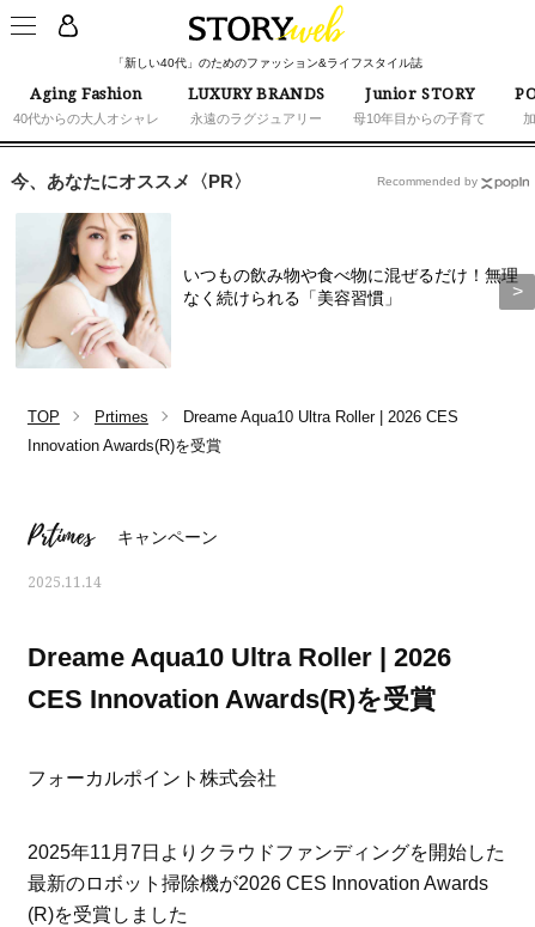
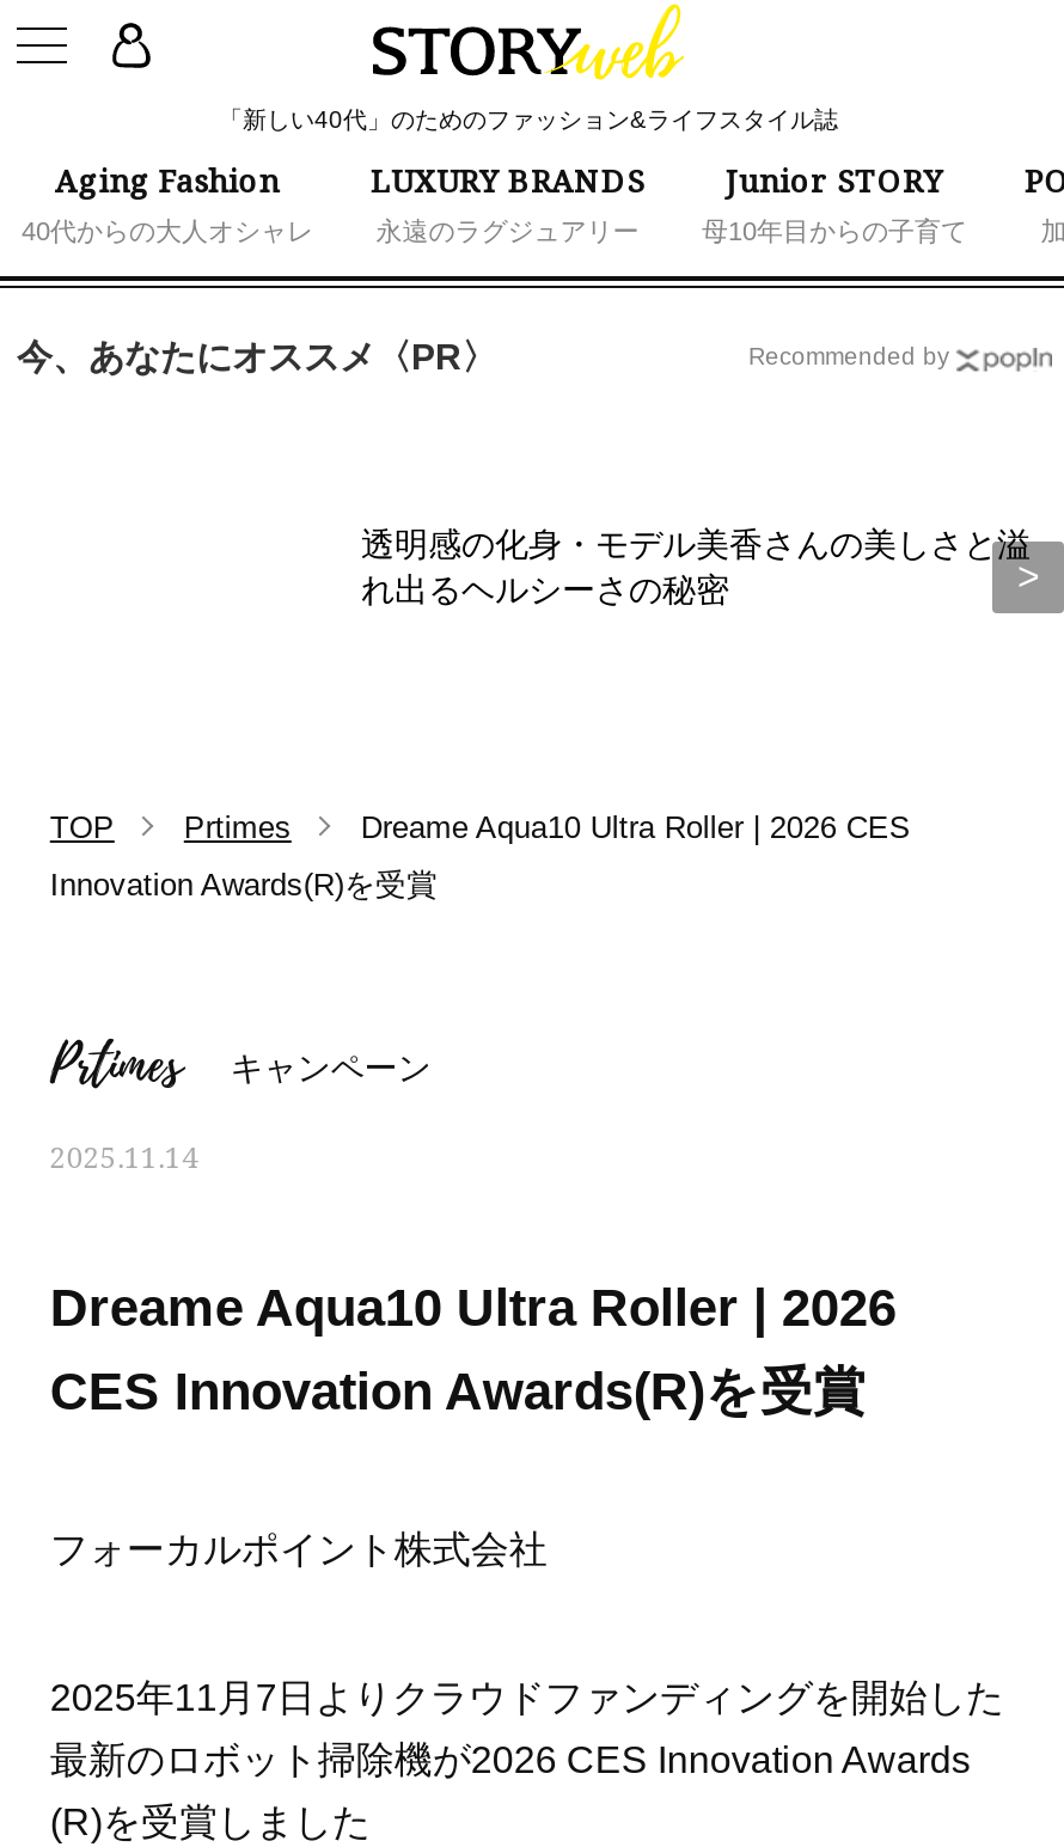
- [image]

- いつもの飲み物や食べ物に混ぜるだけ！無理
- なく続けられる「美容習慣」
+ 透明感の化身・モデル美香さんの美しさと溢
+ れ出るヘルシーさの秘密
